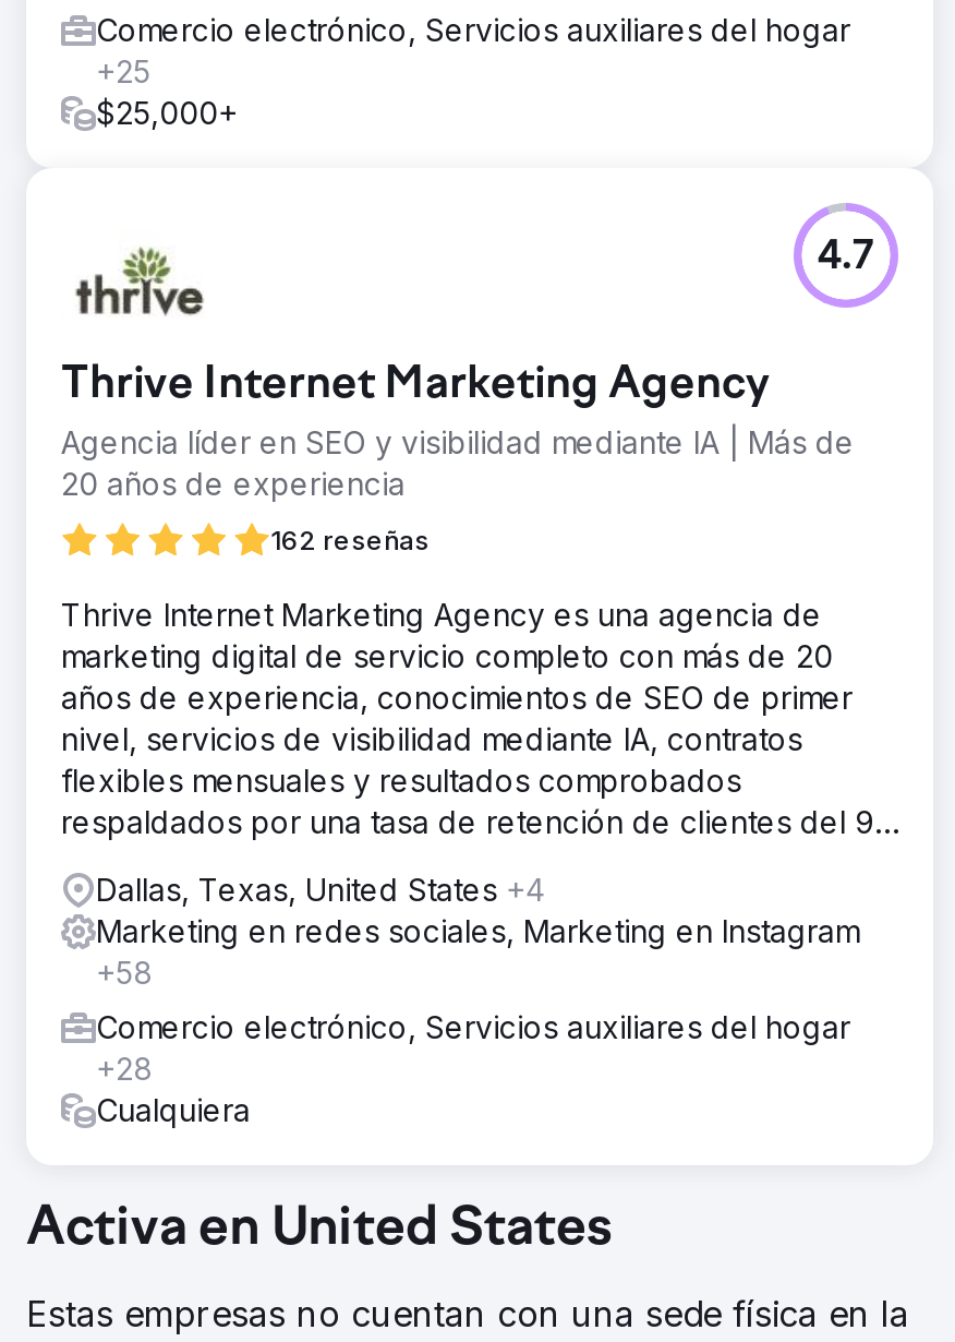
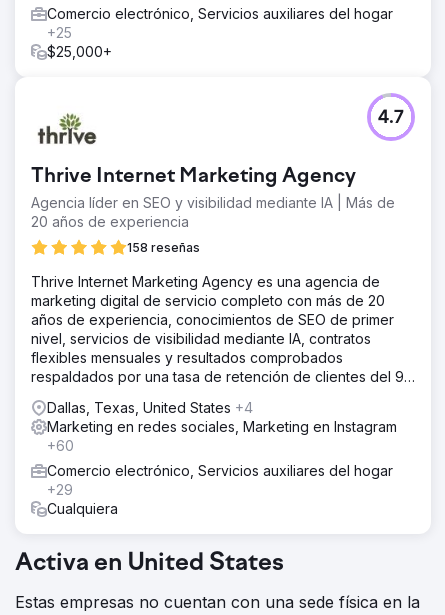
- 162 reseñas
+ 158 reseñas

- +58
+ +60

- +28
+ +29
